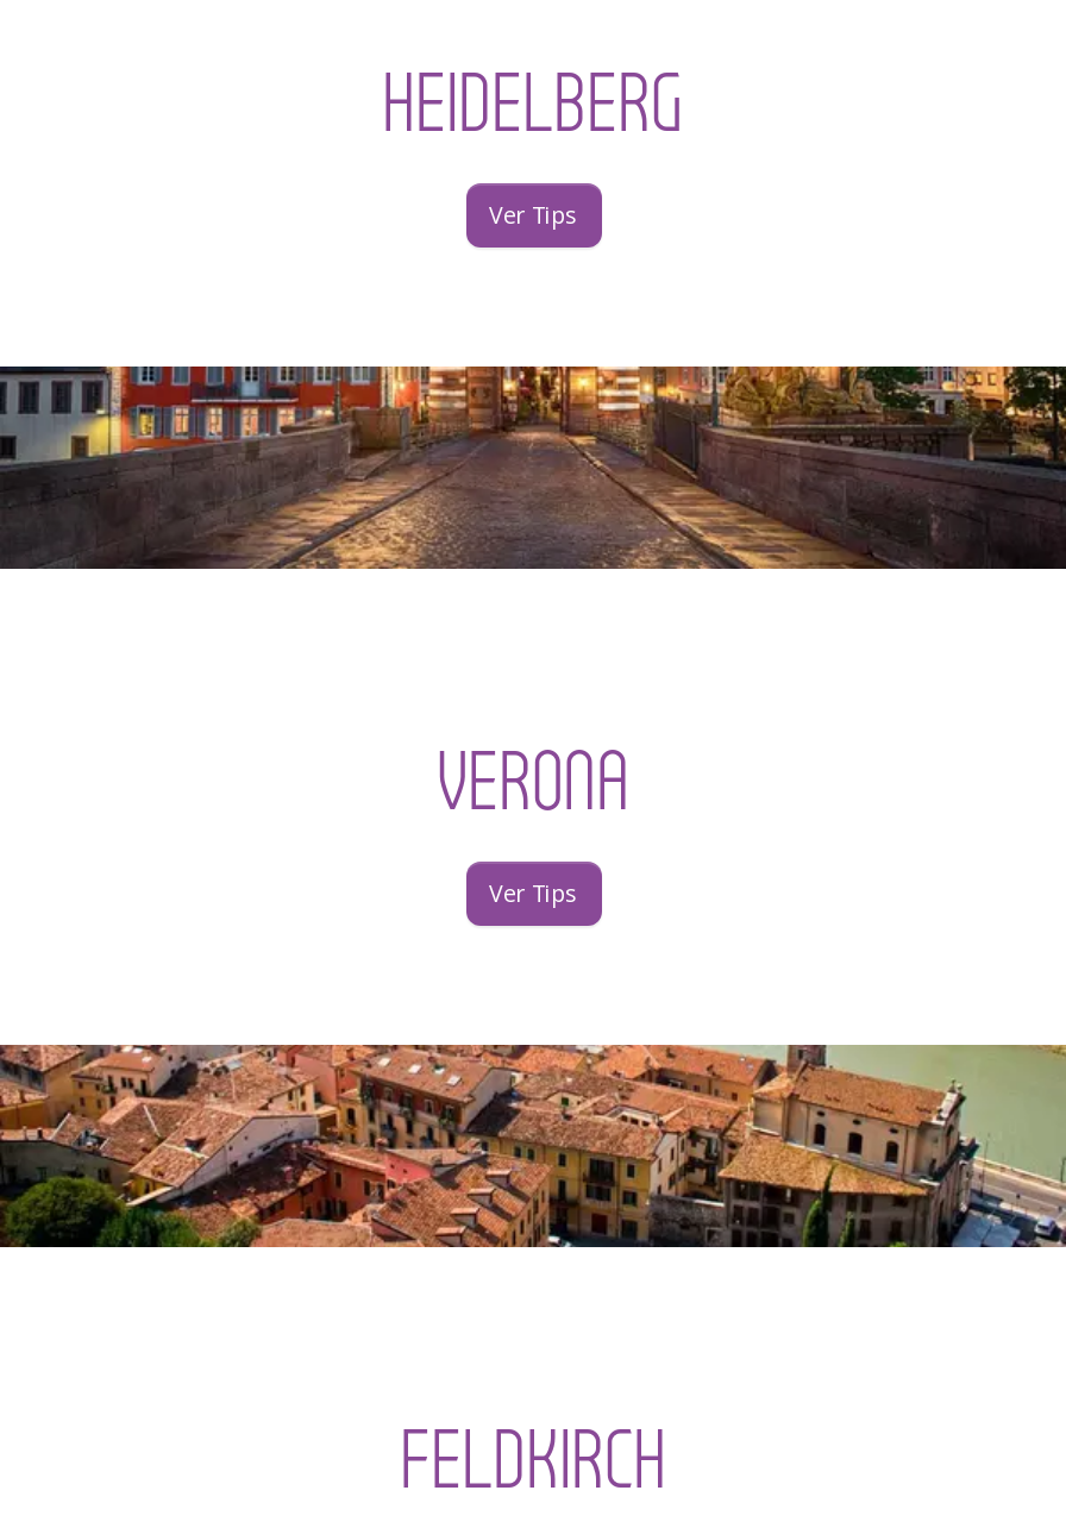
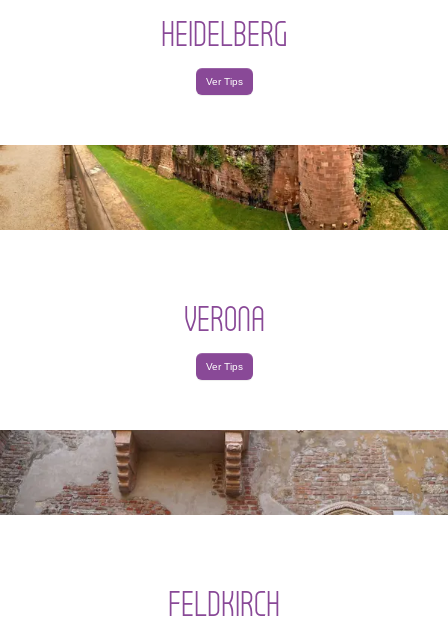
- [image]
+ [image]

- [image]
+ [image]
